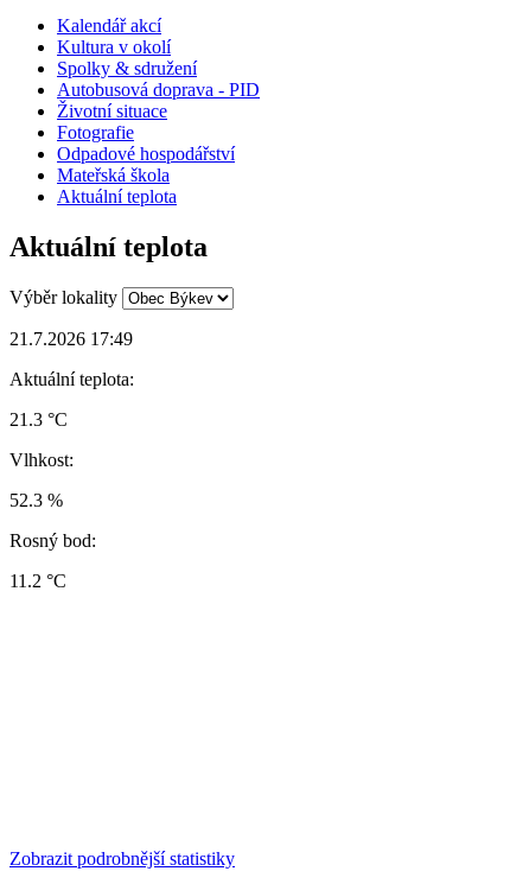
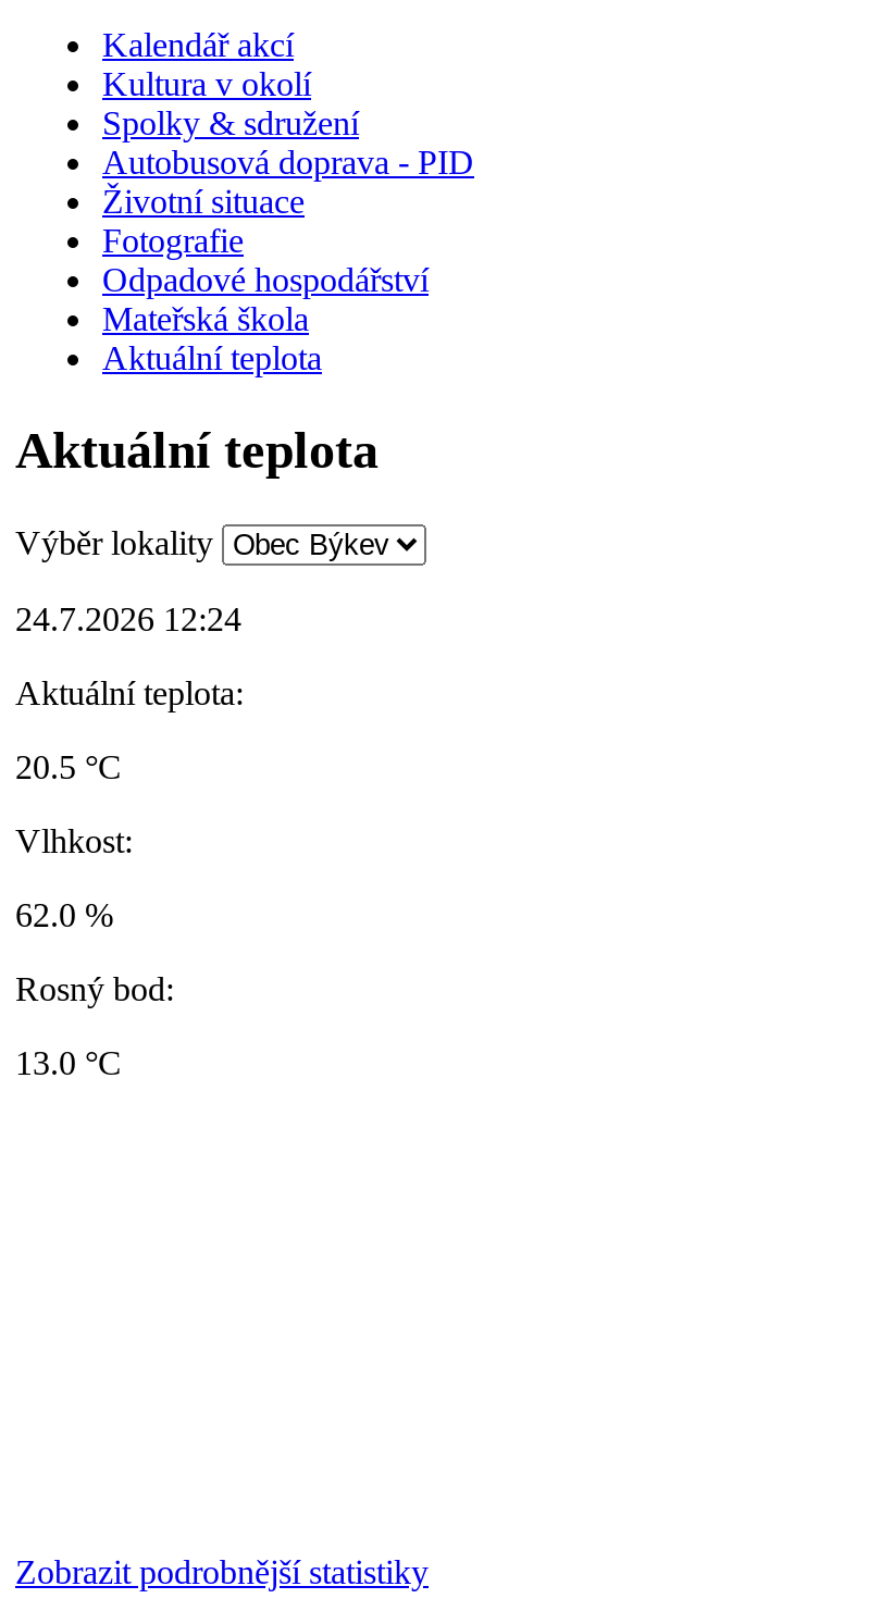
- 21.7.2026 17:49
+ 24.7.2026 12:24

- 21.3 °C
+ 20.5 °C

- 52.3 %
+ 62.0 %

- 11.2 °C
+ 13.0 °C
